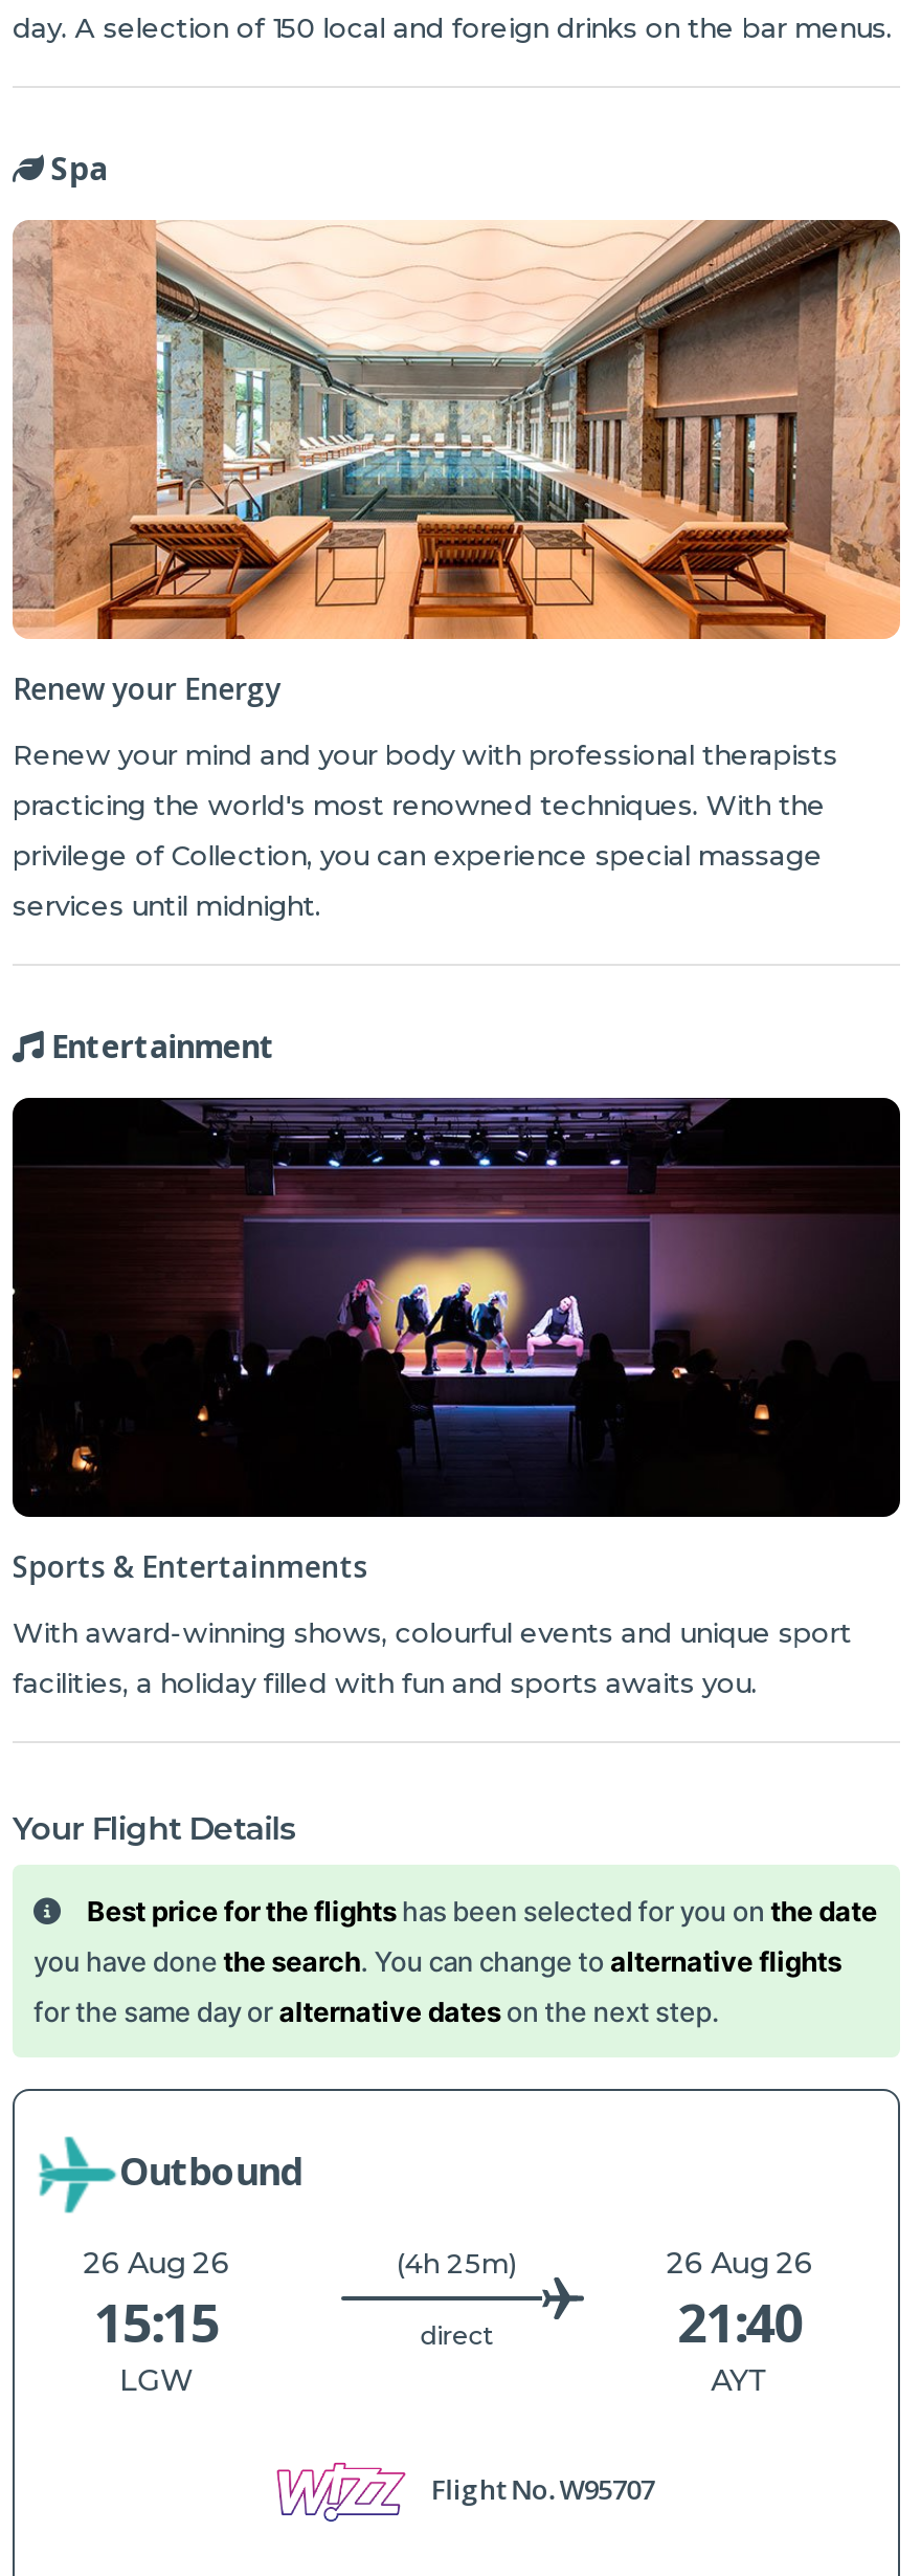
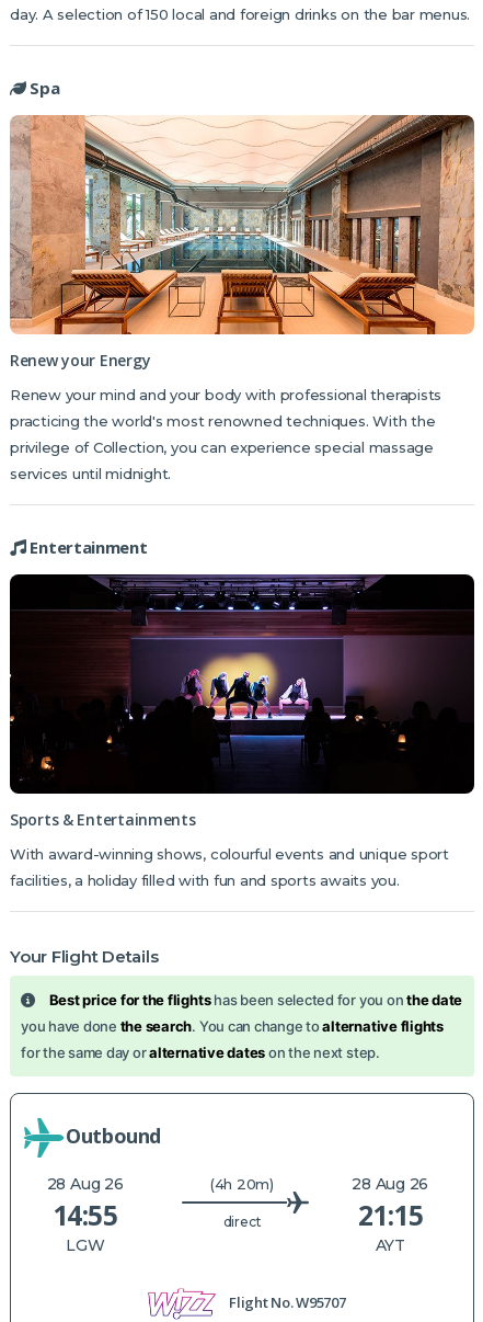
- 26 Aug 26
+ 28 Aug 26

- (4h 25m)
+ (4h 20m)

- 26 Aug 26
+ 28 Aug 26

- 15:15
+ 14:55

- 21:40
+ 21:15
